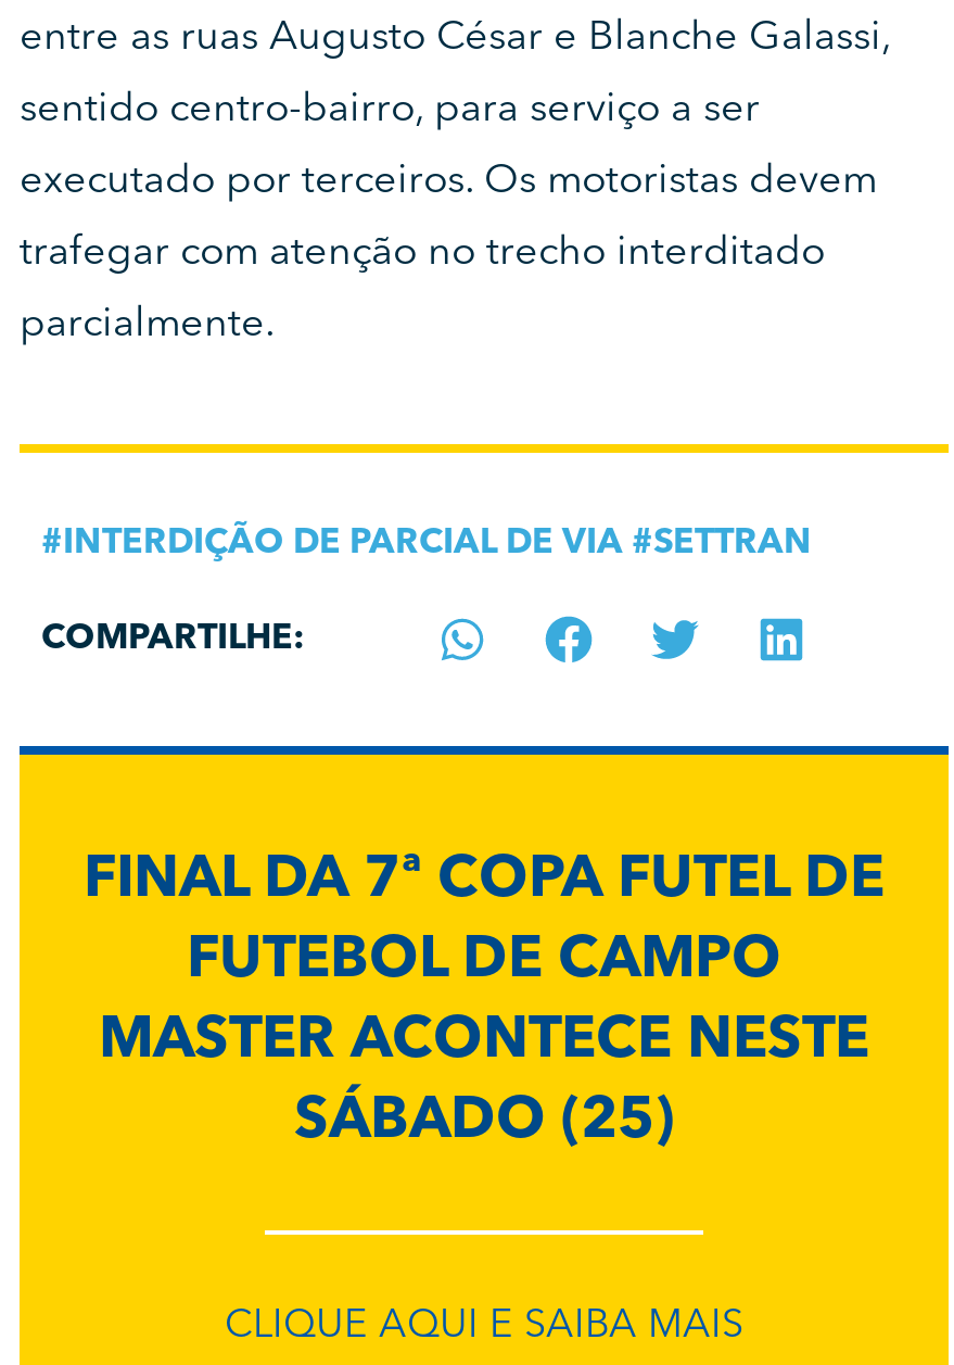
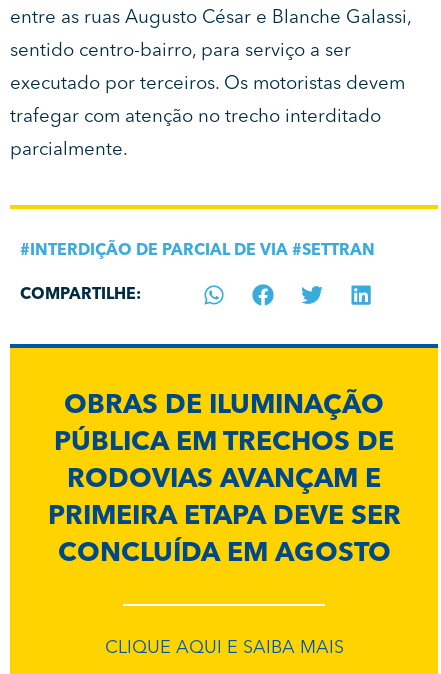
- FINAL DA 7ª COPA FUTEL DE
- FUTEBOL DE CAMPO
- MASTER ACONTECE NESTE
- SÁBADO (25)
+ OBRAS DE ILUMINAÇÃO
+ PÚBLICA EM TRECHOS DE
+ RODOVIAS AVANÇAM E
+ PRIMEIRA ETAPA DEVE SER
+ CONCLUÍDA EM AGOSTO
